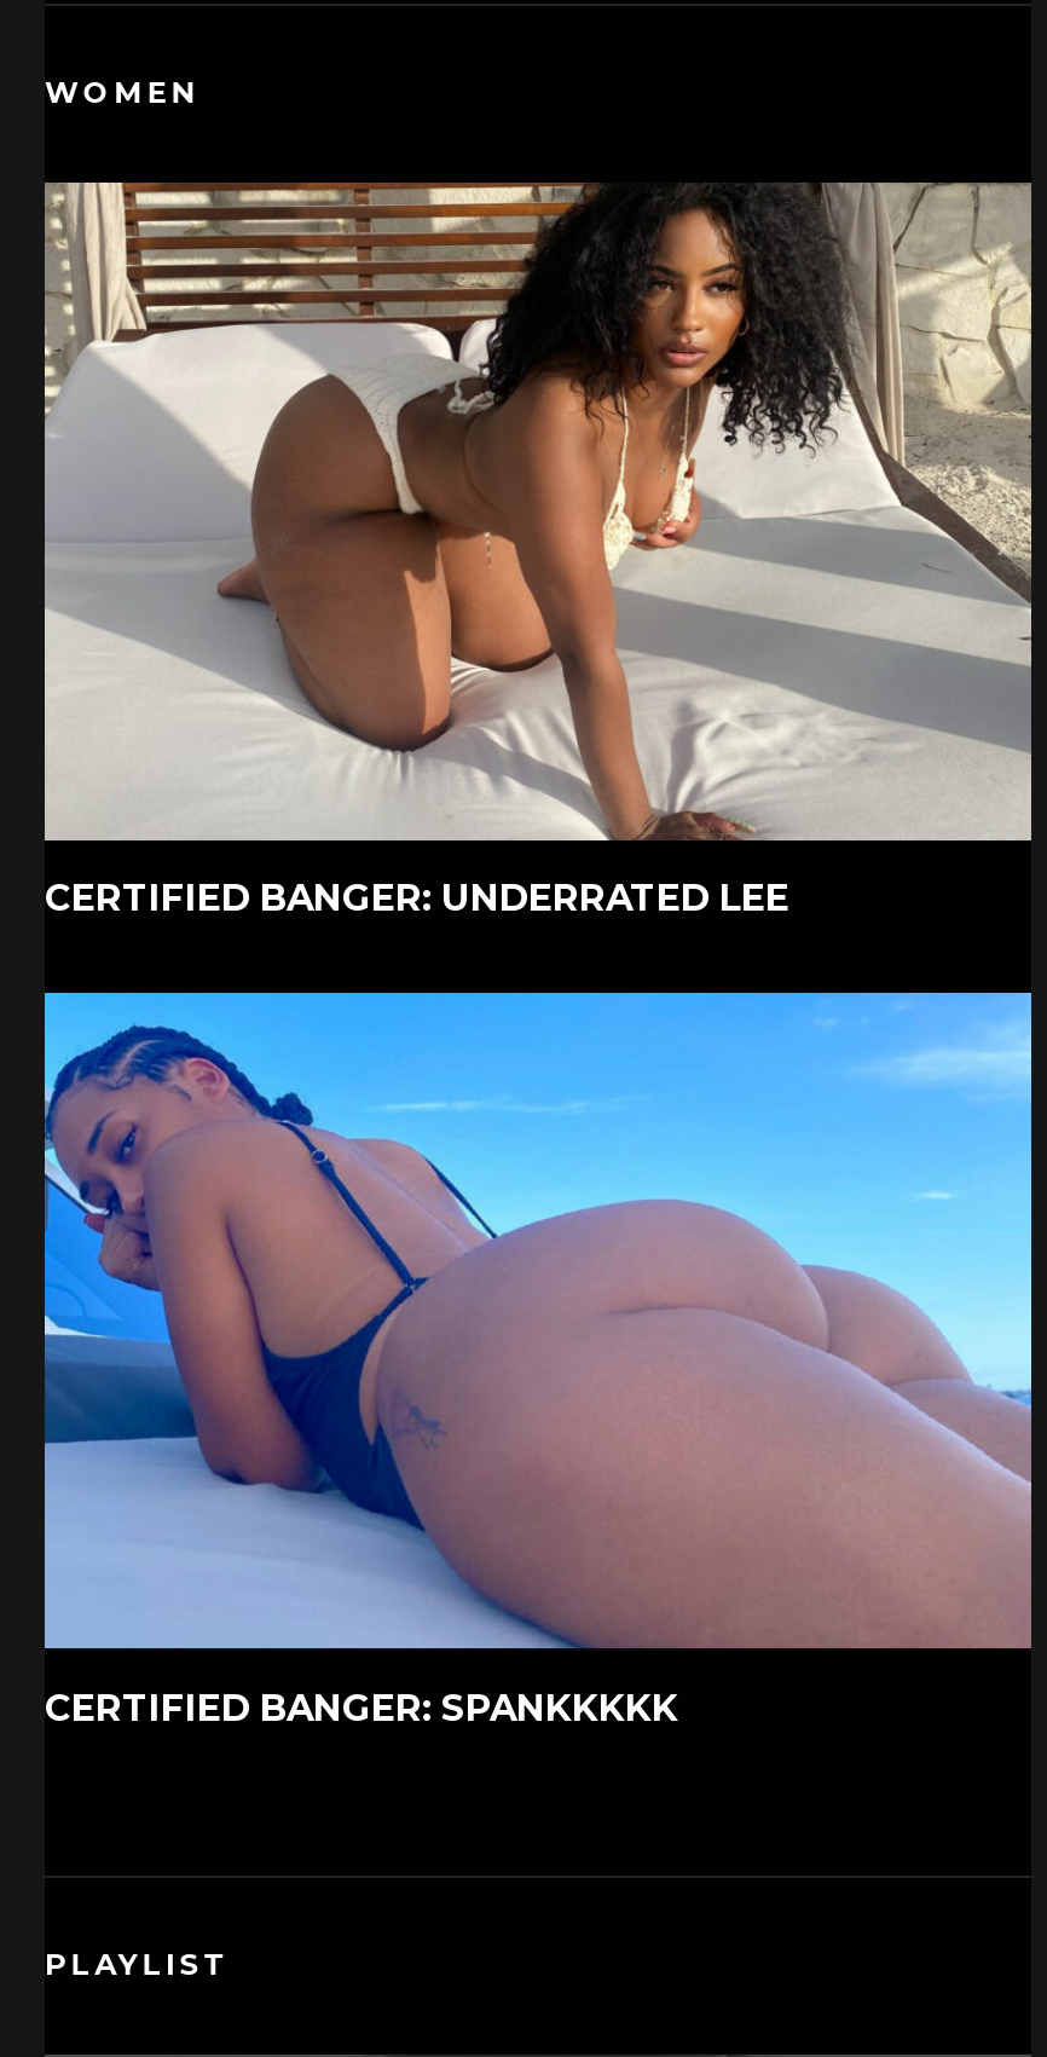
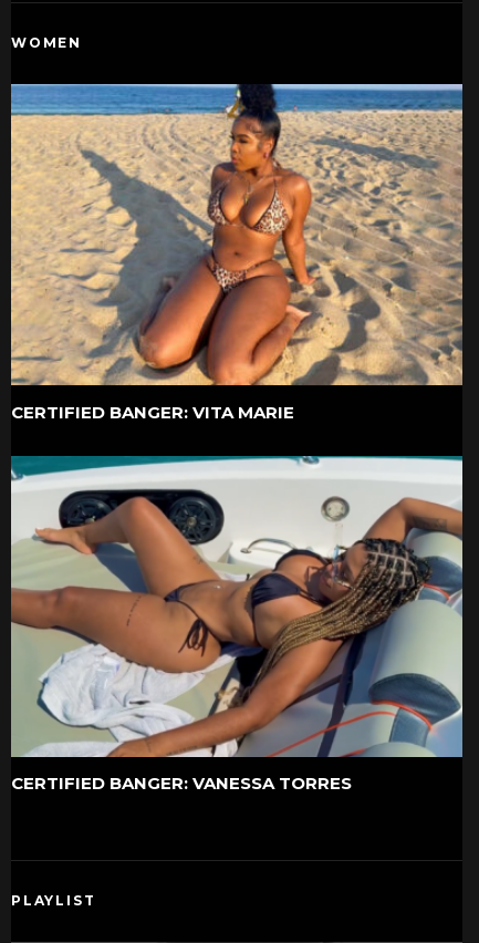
- [image]
- CERTIFIED BANGER: UNDERRATED LEE
+ [image]
+ CERTIFIED BANGER: VITA MARIE

- [image]
- CERTIFIED BANGER: SPANKKKKK
+ [image]
+ CERTIFIED BANGER: VANESSA TORRES
